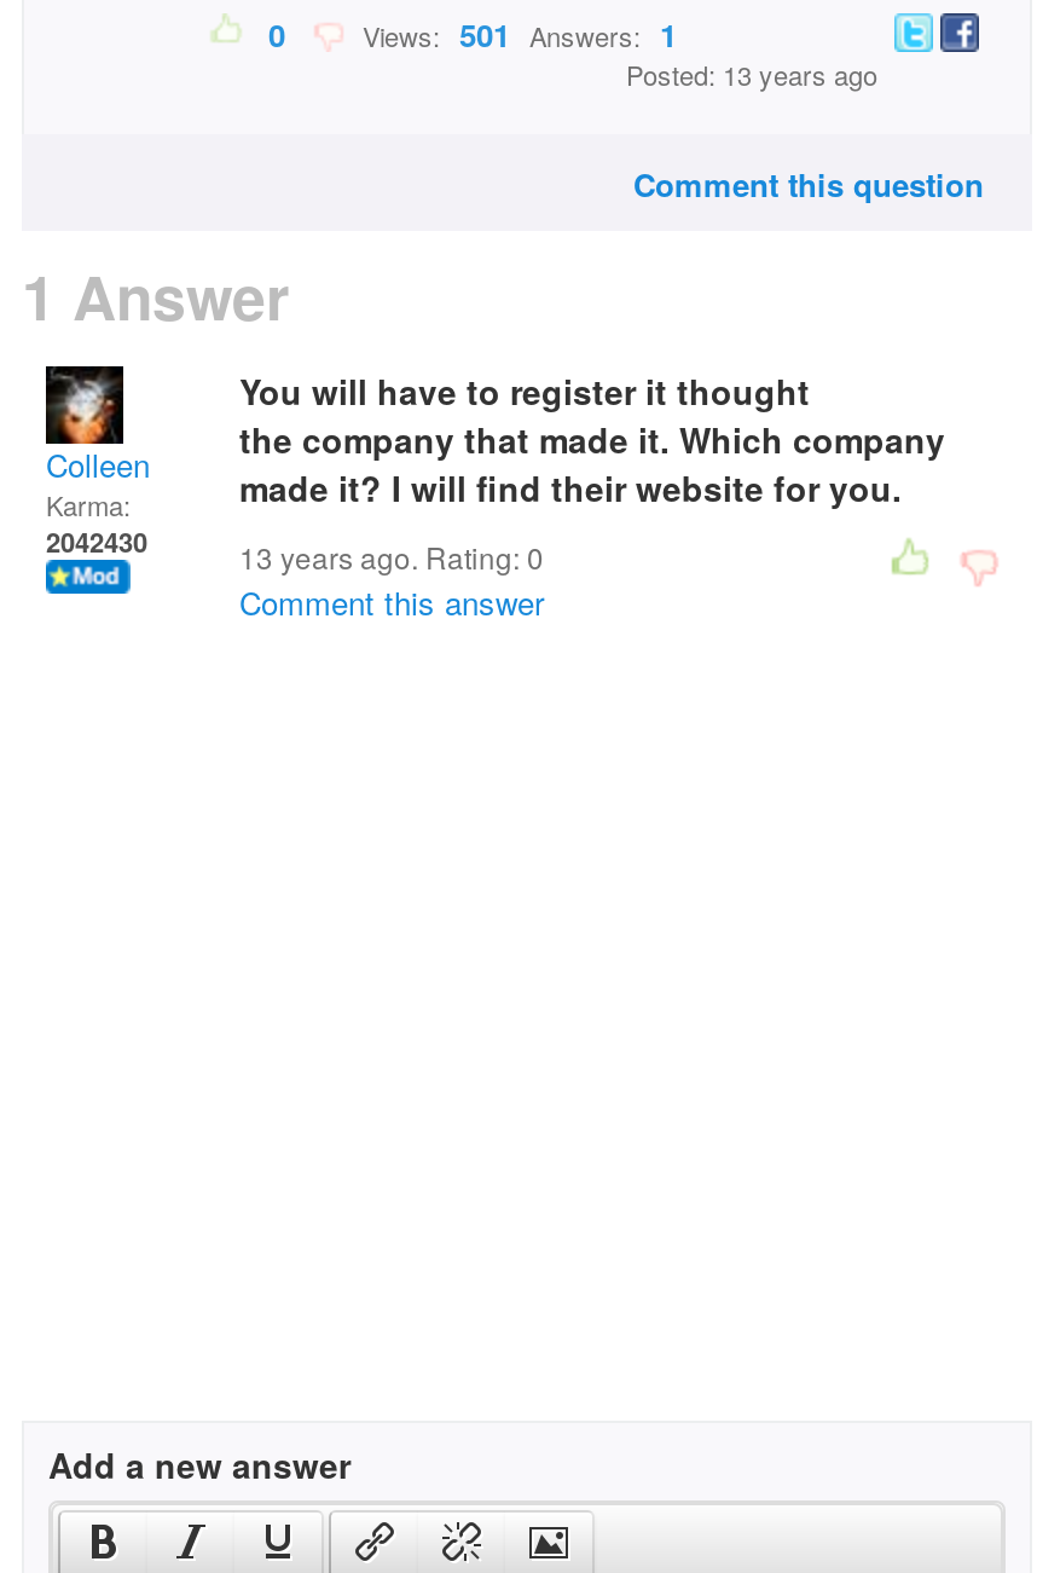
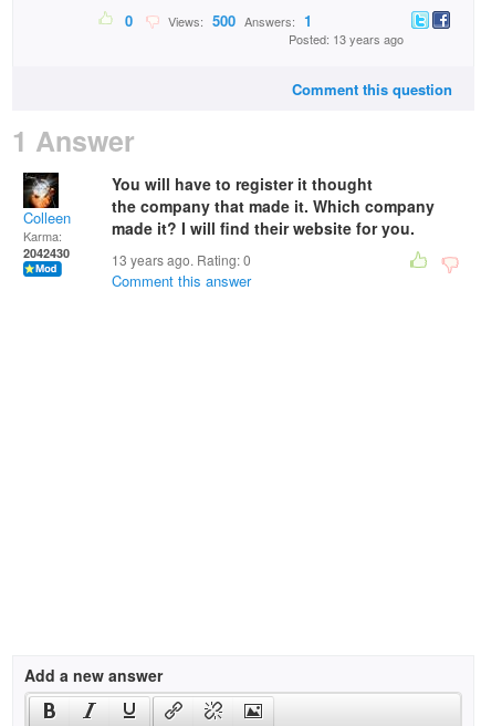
- Views: 501 Answers: 1
+ Views: 500 Answers: 1
